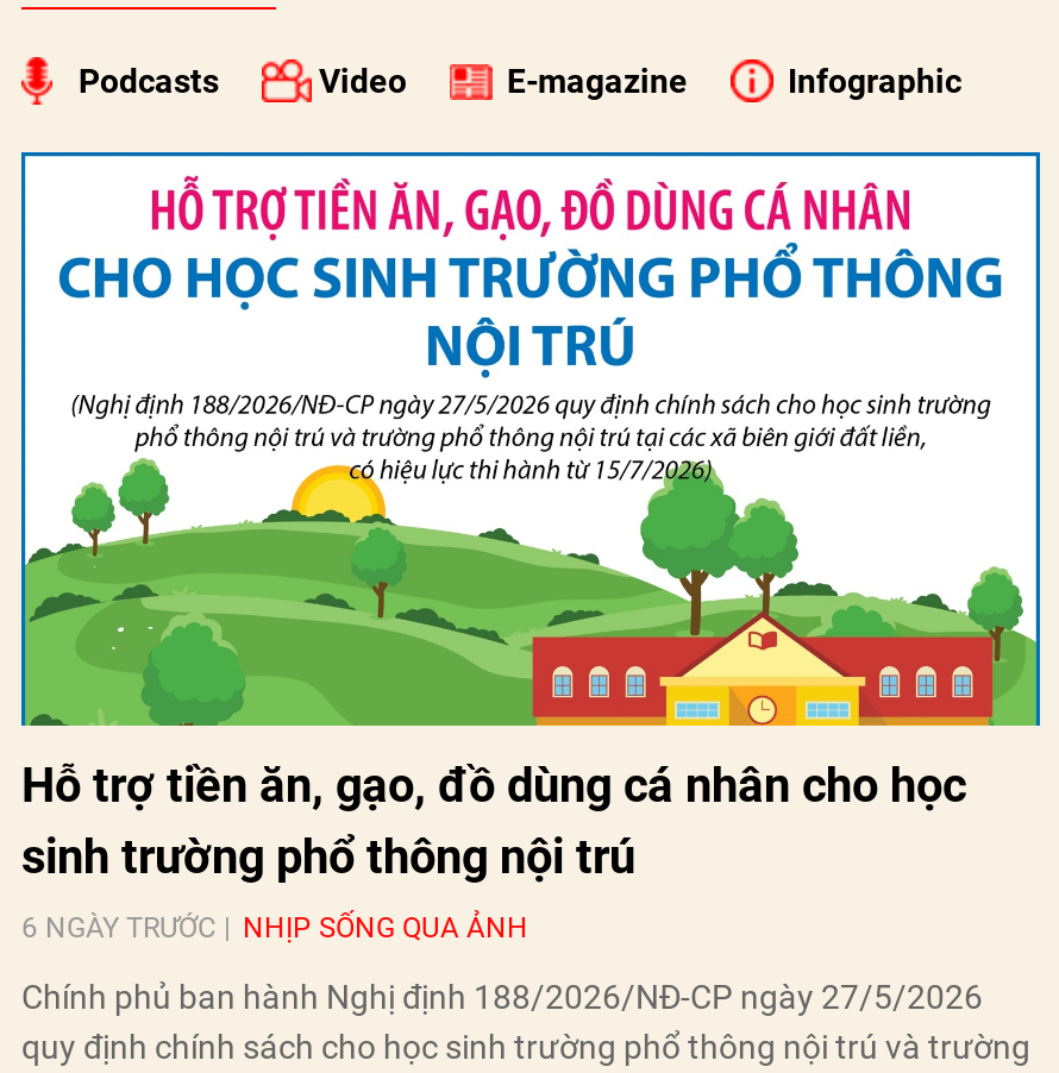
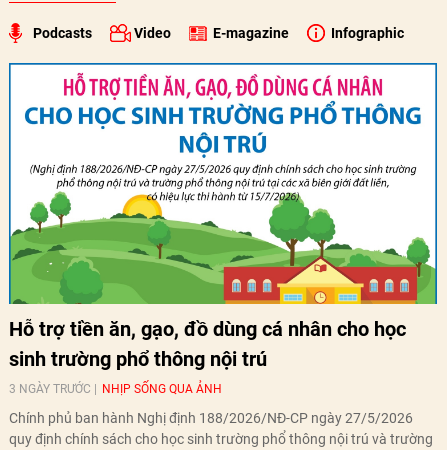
- 6 NGÀY TRƯỚC NHỊP SỐNG QUA ẢNH
+ 3 NGÀY TRƯỚC NHỊP SỐNG QUA ẢNH
